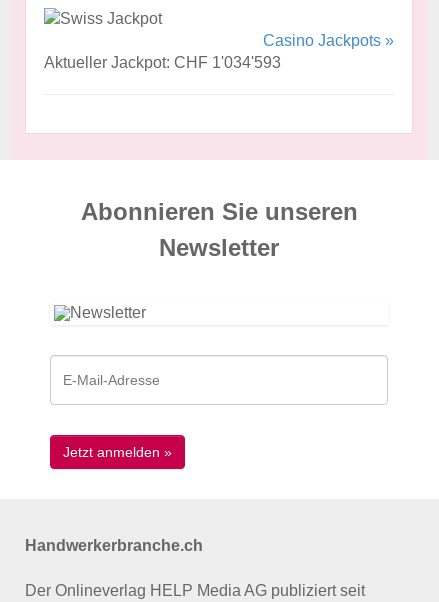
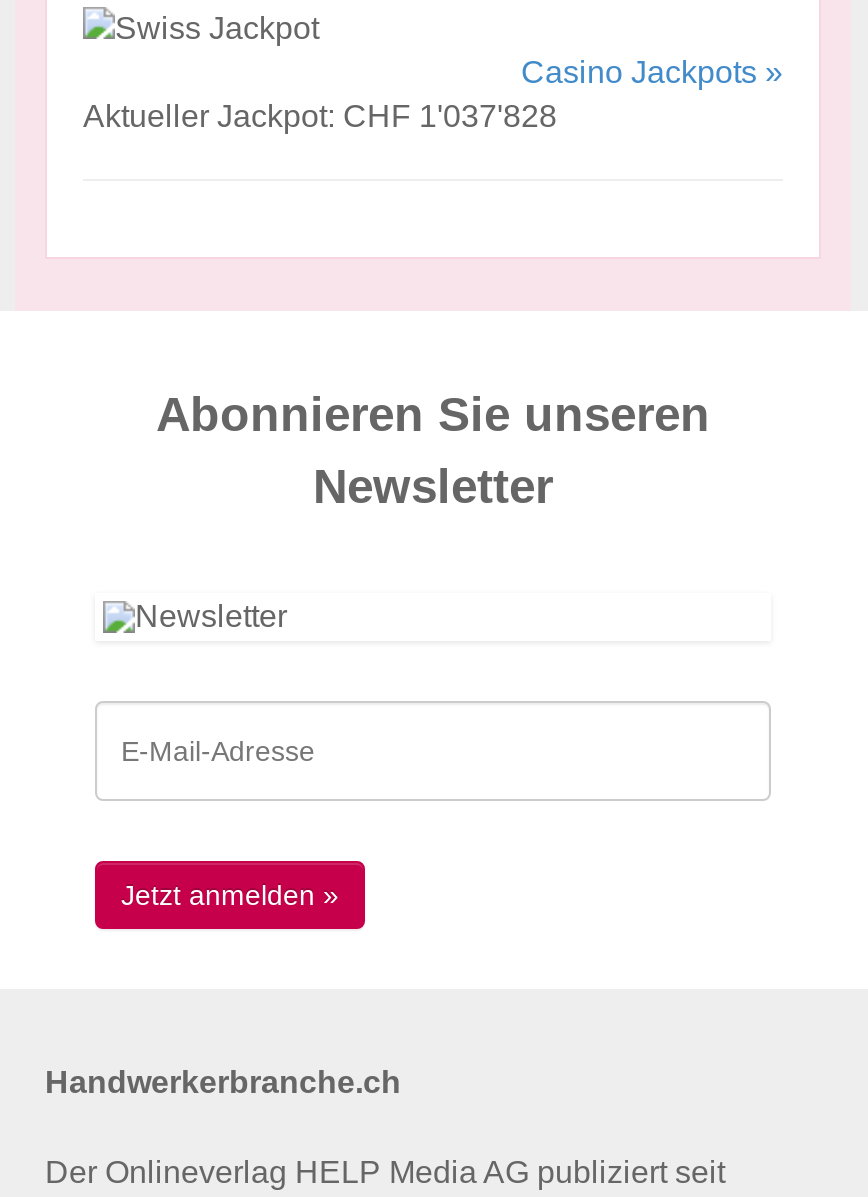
- Aktueller Jackpot: CHF 1'034'593
+ Aktueller Jackpot: CHF 1'037'828
